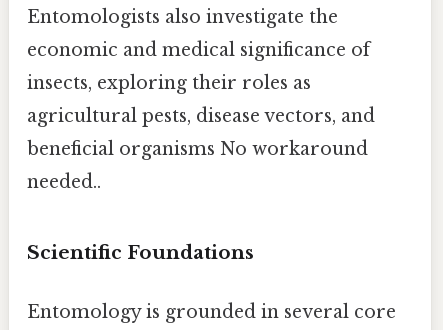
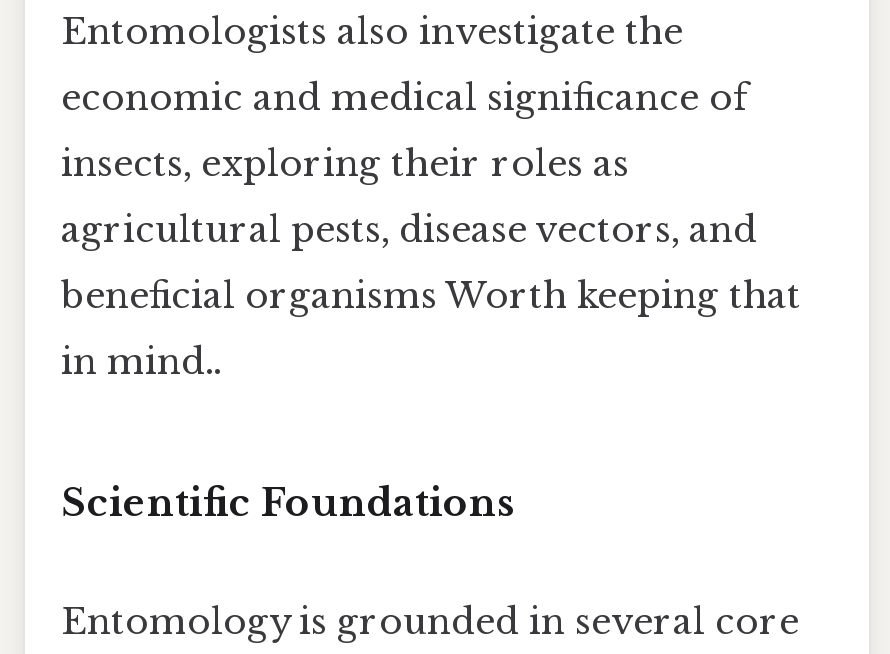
- beneficial organisms No workaround
+ beneficial organisms Worth keeping that

- needed..
+ in mind..
